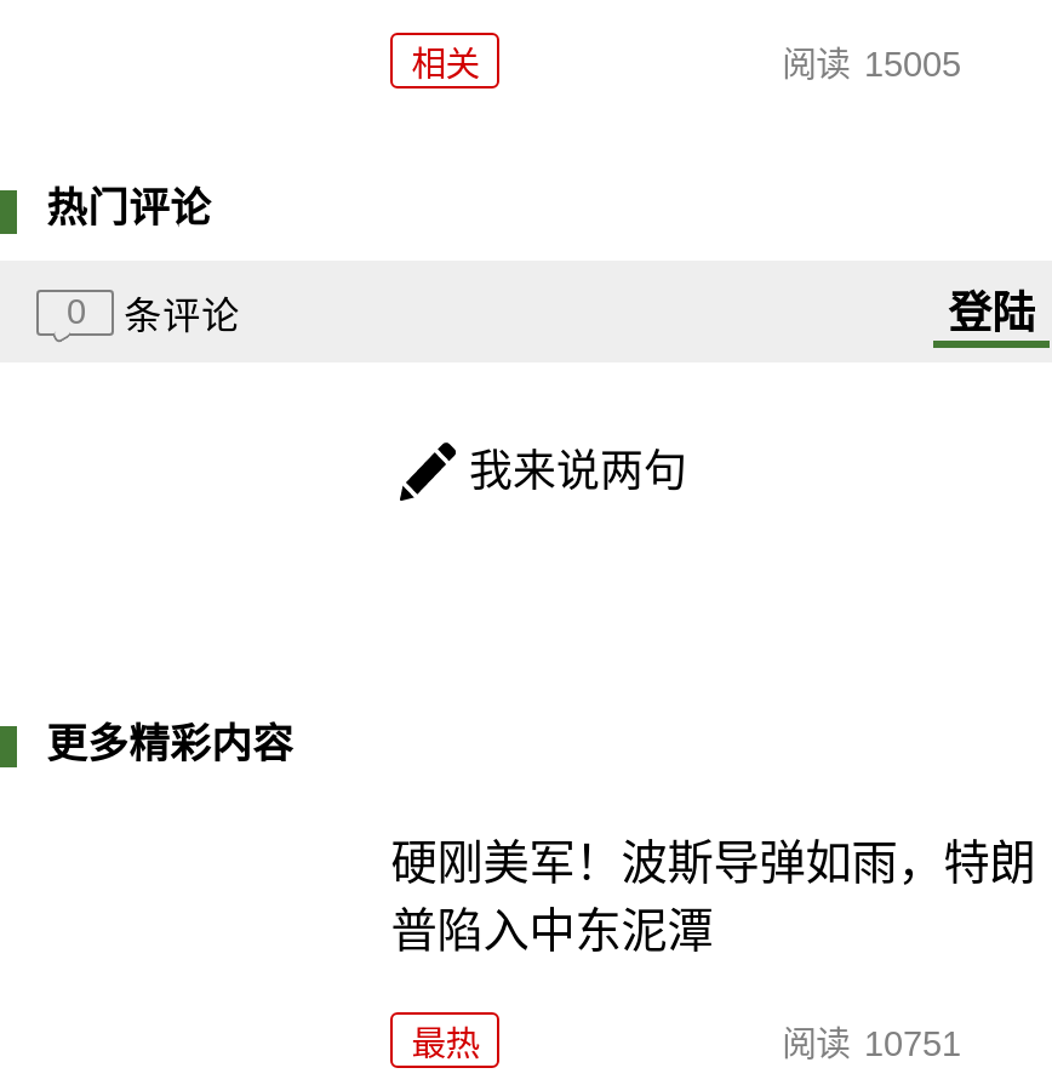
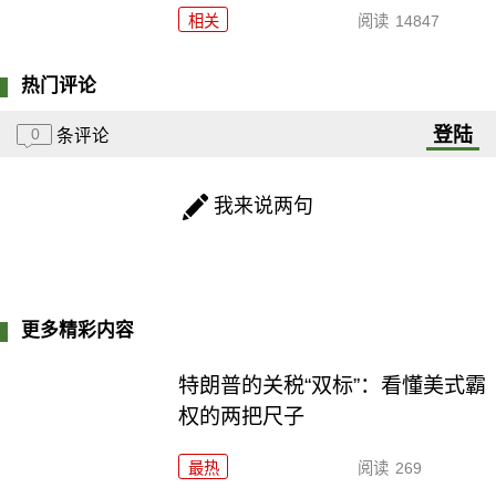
- 阅读 15005
+ 阅读 14847

- 硬刚美军！波斯导弹如雨，特朗
- 普陷入中东泥潭
+ 特朗普的关税“双标”：看懂美式霸
+ 权的两把尺子

- 阅读 10751
+ 阅读 269
